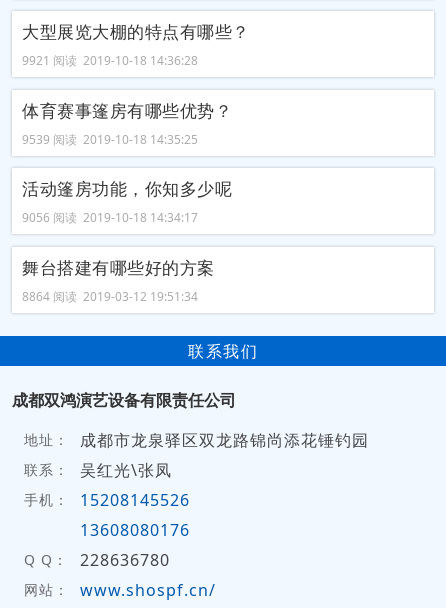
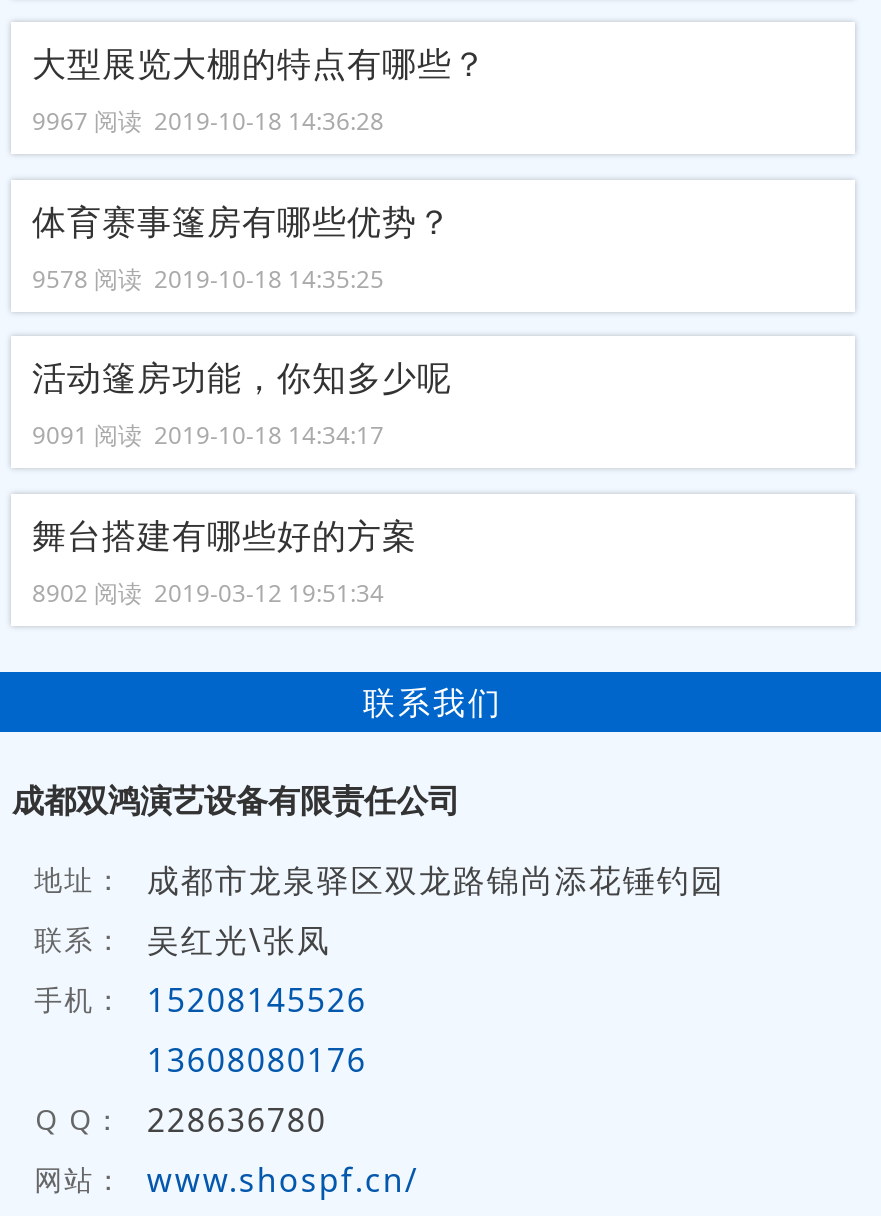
- 9921 阅读 2019-10-18 14:36:28
+ 9967 阅读 2019-10-18 14:36:28

- 9539 阅读 2019-10-18 14:35:25
+ 9578 阅读 2019-10-18 14:35:25

- 9056 阅读 2019-10-18 14:34:17
+ 9091 阅读 2019-10-18 14:34:17

- 8864 阅读 2019-03-12 19:51:34
+ 8902 阅读 2019-03-12 19:51:34
